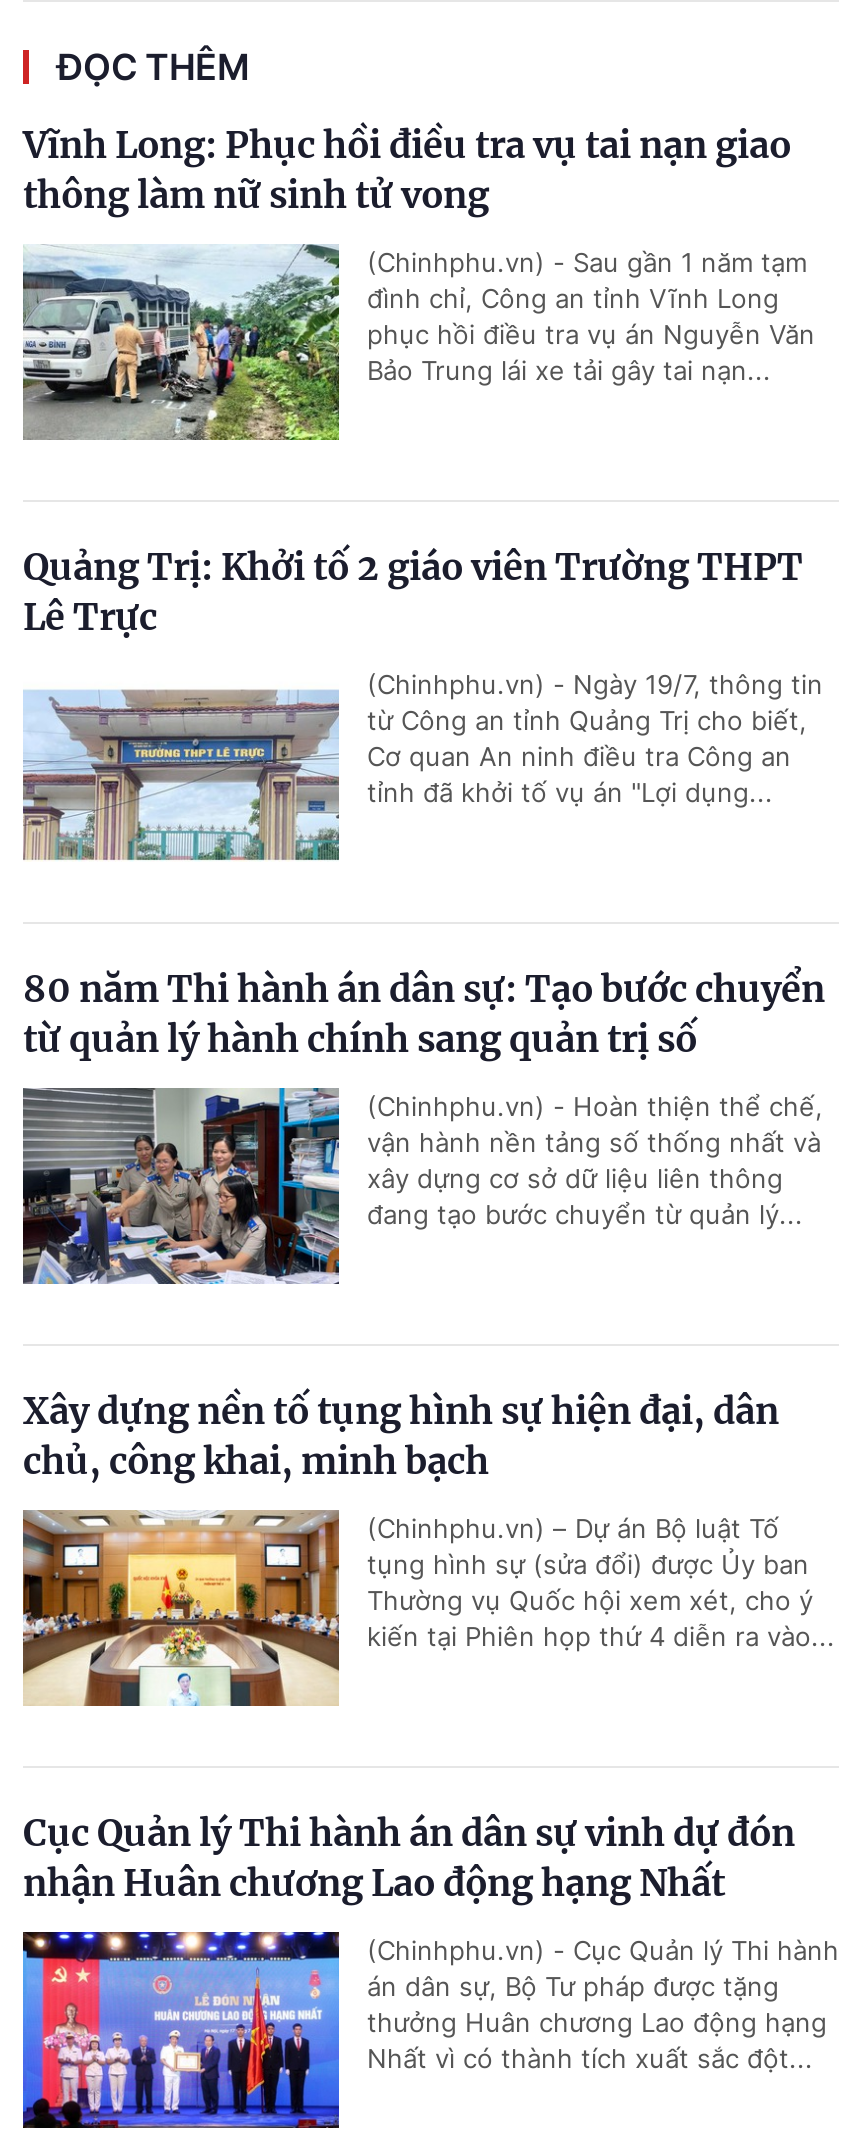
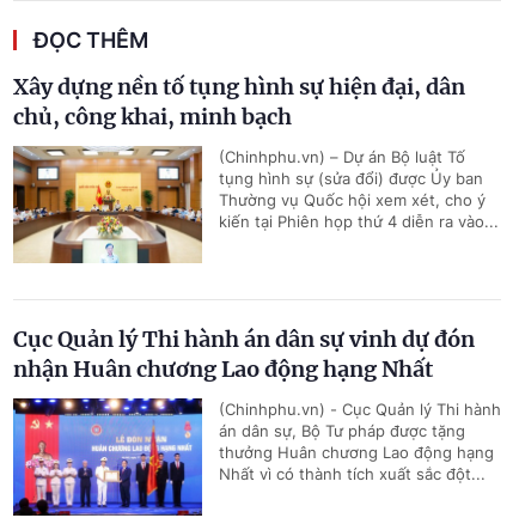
- [image]
- Vĩnh Long: Phục hồi điều tra vụ tai nạn giao
- thông làm nữ sinh tử vong
- (Chinhphu.vn) - Sau gần 1 năm tạm
- đình chỉ, Công an tỉnh Vĩnh Long
- phục hồi điều tra vụ án Nguyễn Văn
- Bảo Trung lái xe tải gây tai nạn...

- [image]
- Quảng Trị: Khởi tố 2 giáo viên Trường THPT
- Lê Trực
- (Chinhphu.vn) - Ngày 19/7, thông tin
- từ Công an tỉnh Quảng Trị cho biết,
- Cơ quan An ninh điều tra Công an
- tỉnh đã khởi tố vụ án "Lợi dụng...

- [image]
- 80 năm Thi hành án dân sự: Tạo bước chuyển
- từ quản lý hành chính sang quản trị số
- (Chinhphu.vn) - Hoàn thiện thể chế,
- vận hành nền tảng số thống nhất và
- xây dựng cơ sở dữ liệu liên thông
- đang tạo bước chuyển từ quản lý...
